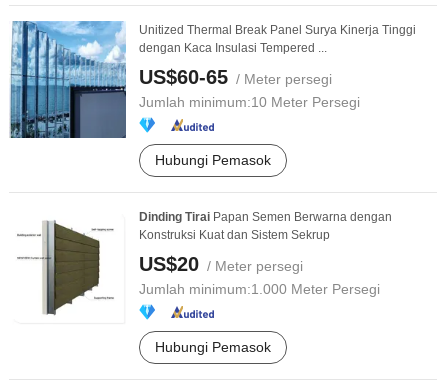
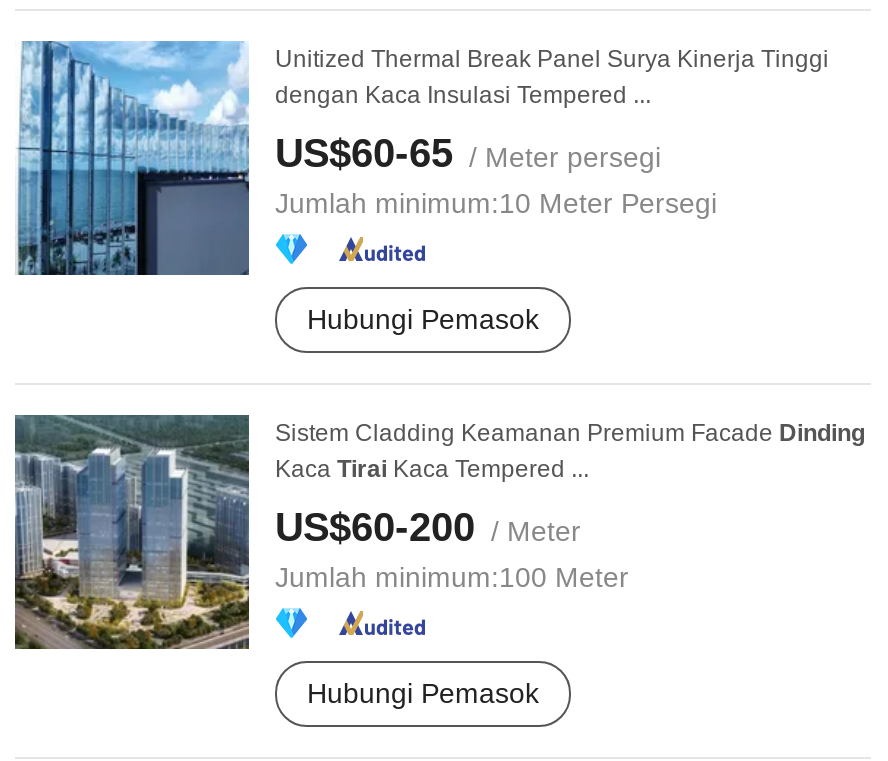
- [image]
- Dinding Tirai Papan Semen Berwarna dengan
- Konstruksi Kuat dan Sistem Sekrup
+ [image]
+ Sistem Cladding Keamanan Premium Facade Dinding
+ Kaca Tirai Kaca Tempered ...

- US$20 / Meter persegi
- Jumlah minimum:1.000 Meter Persegi
+ US$60-200 / Meter
+ Jumlah minimum:100 Meter
